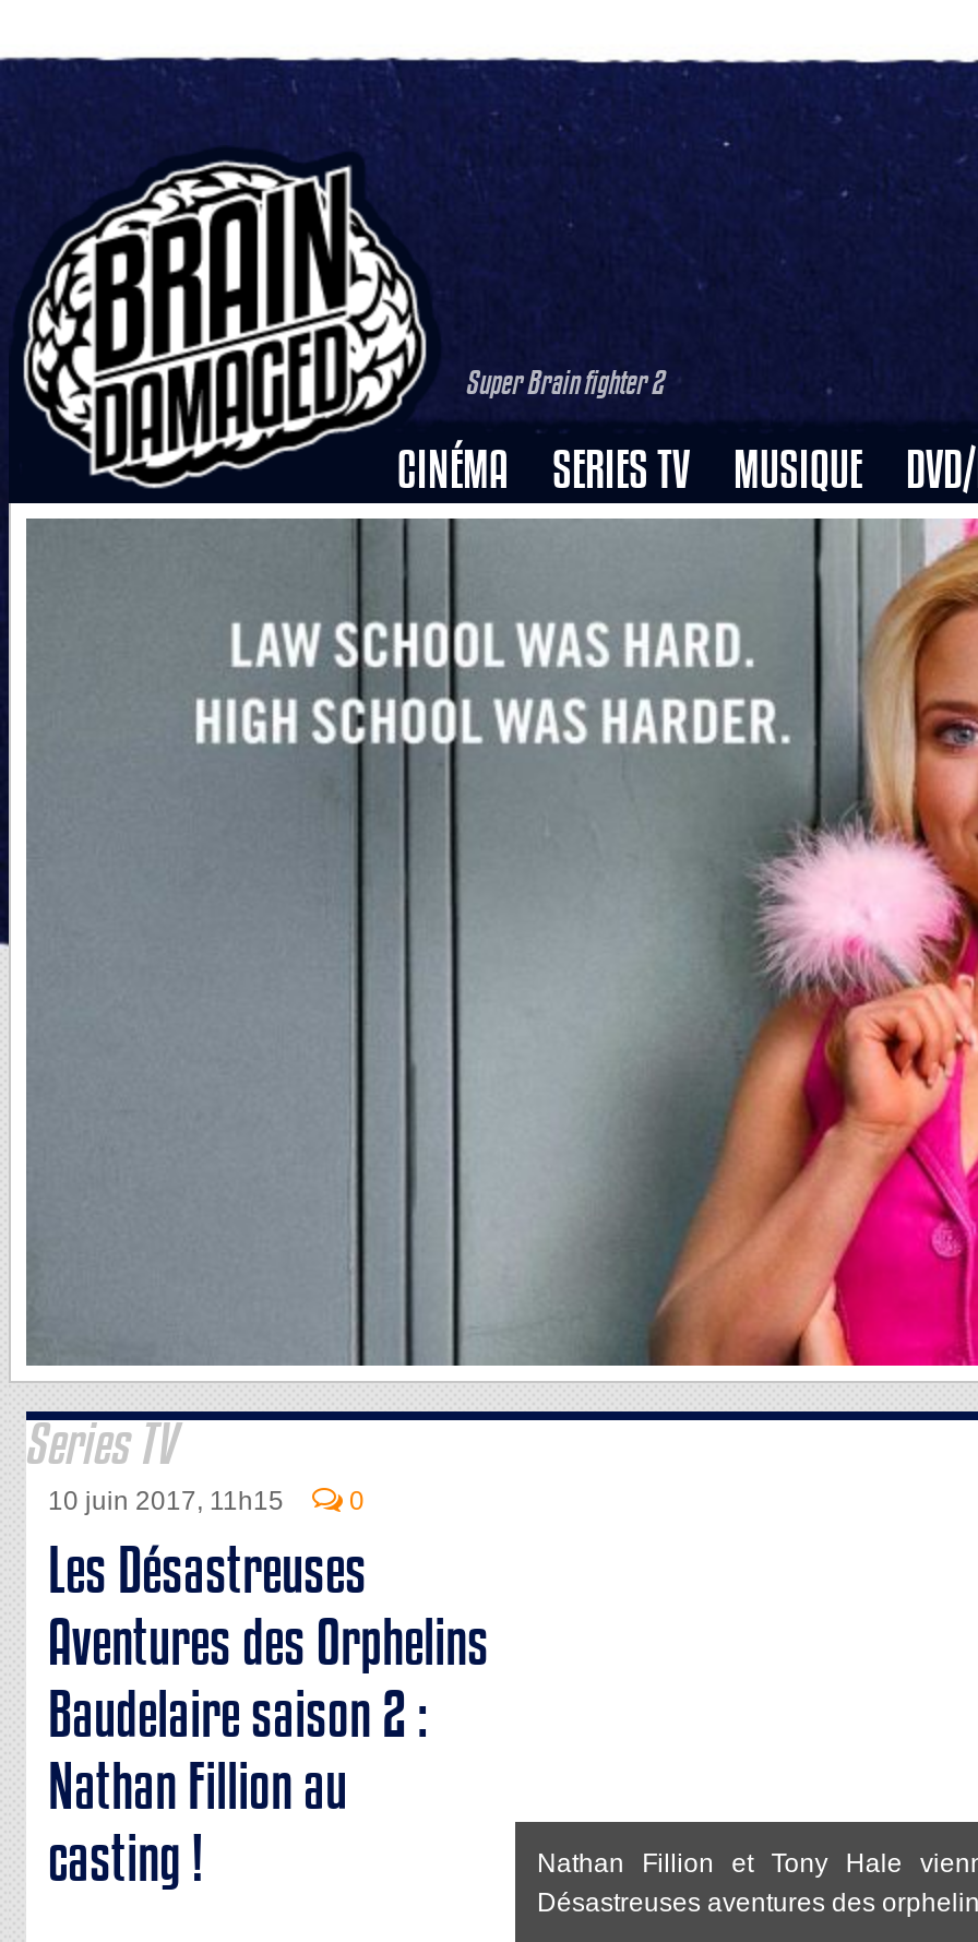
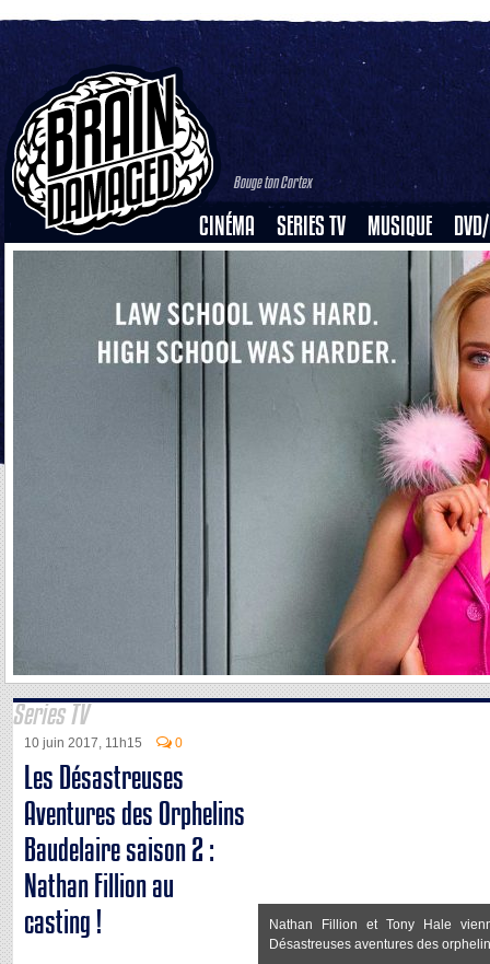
- Super Brain fighter 2
+ Bouge ton Cortex
